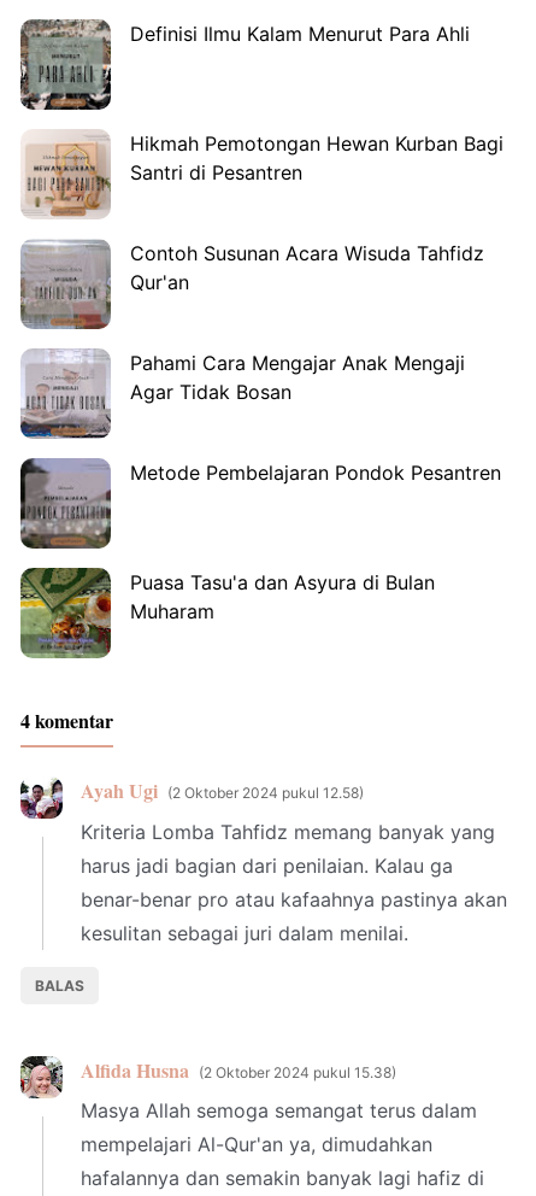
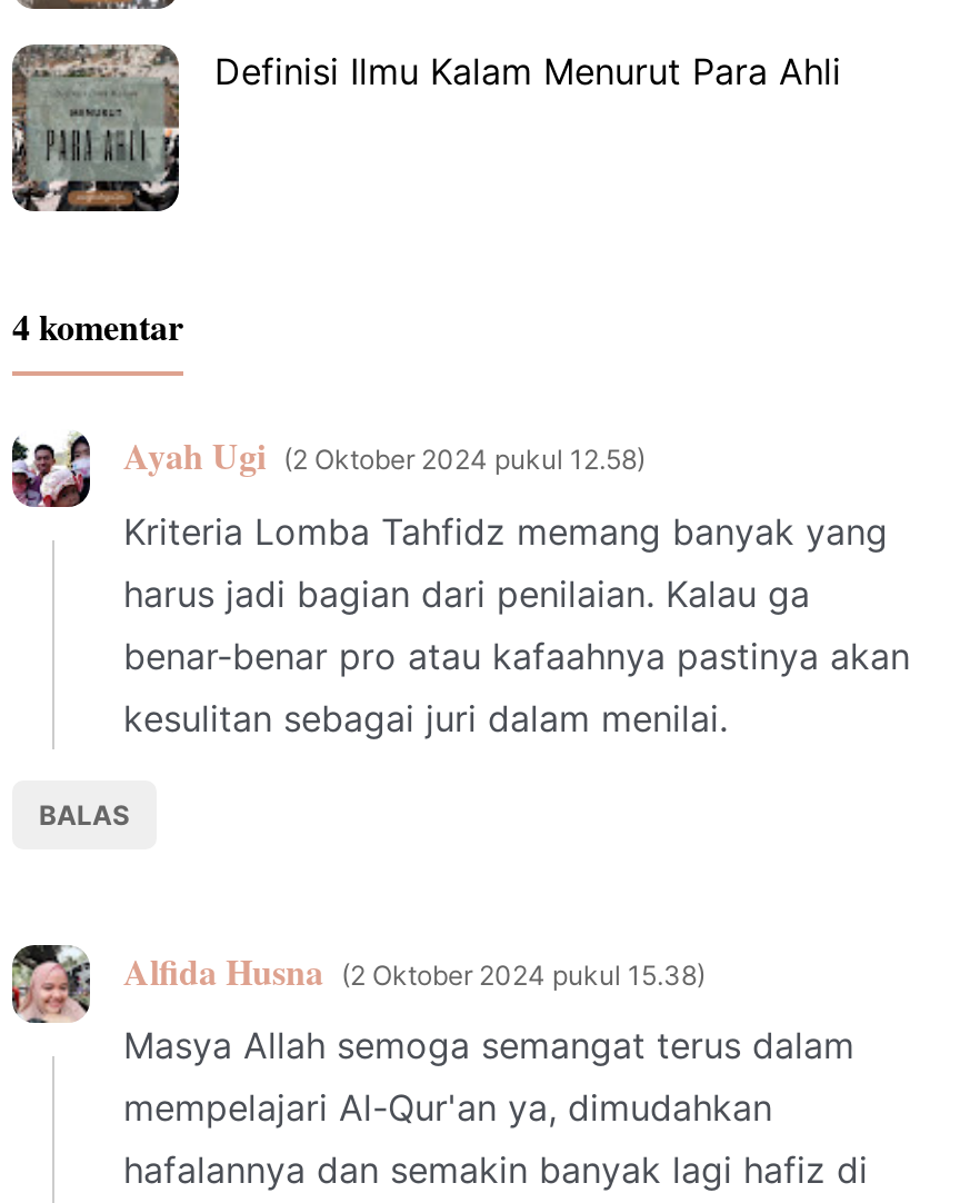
- [image]
- Hikmah Pemotongan Hewan Kurban Bagi
- Santri di Pesantren
- Contoh Susunan Acara Wisuda Tahfidz
- Qur'an
- Pahami Cara Mengajar Anak Mengaji
- Agar Tidak Bosan
- Metode Pembelajaran Pondok Pesantren

- [image]

- [image]

- [image]
- Puasa Tasu'a dan Asyura di Bulan
- Muharam

- [image]
